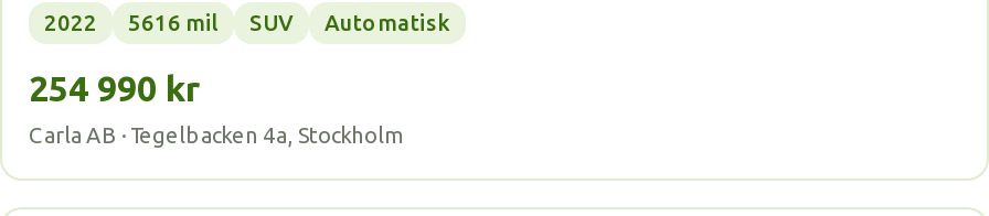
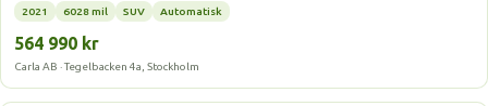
- 2022
- 5616 mil
+ 2021
+ 6028 mil

- 254 990 kr
+ 564 990 kr
